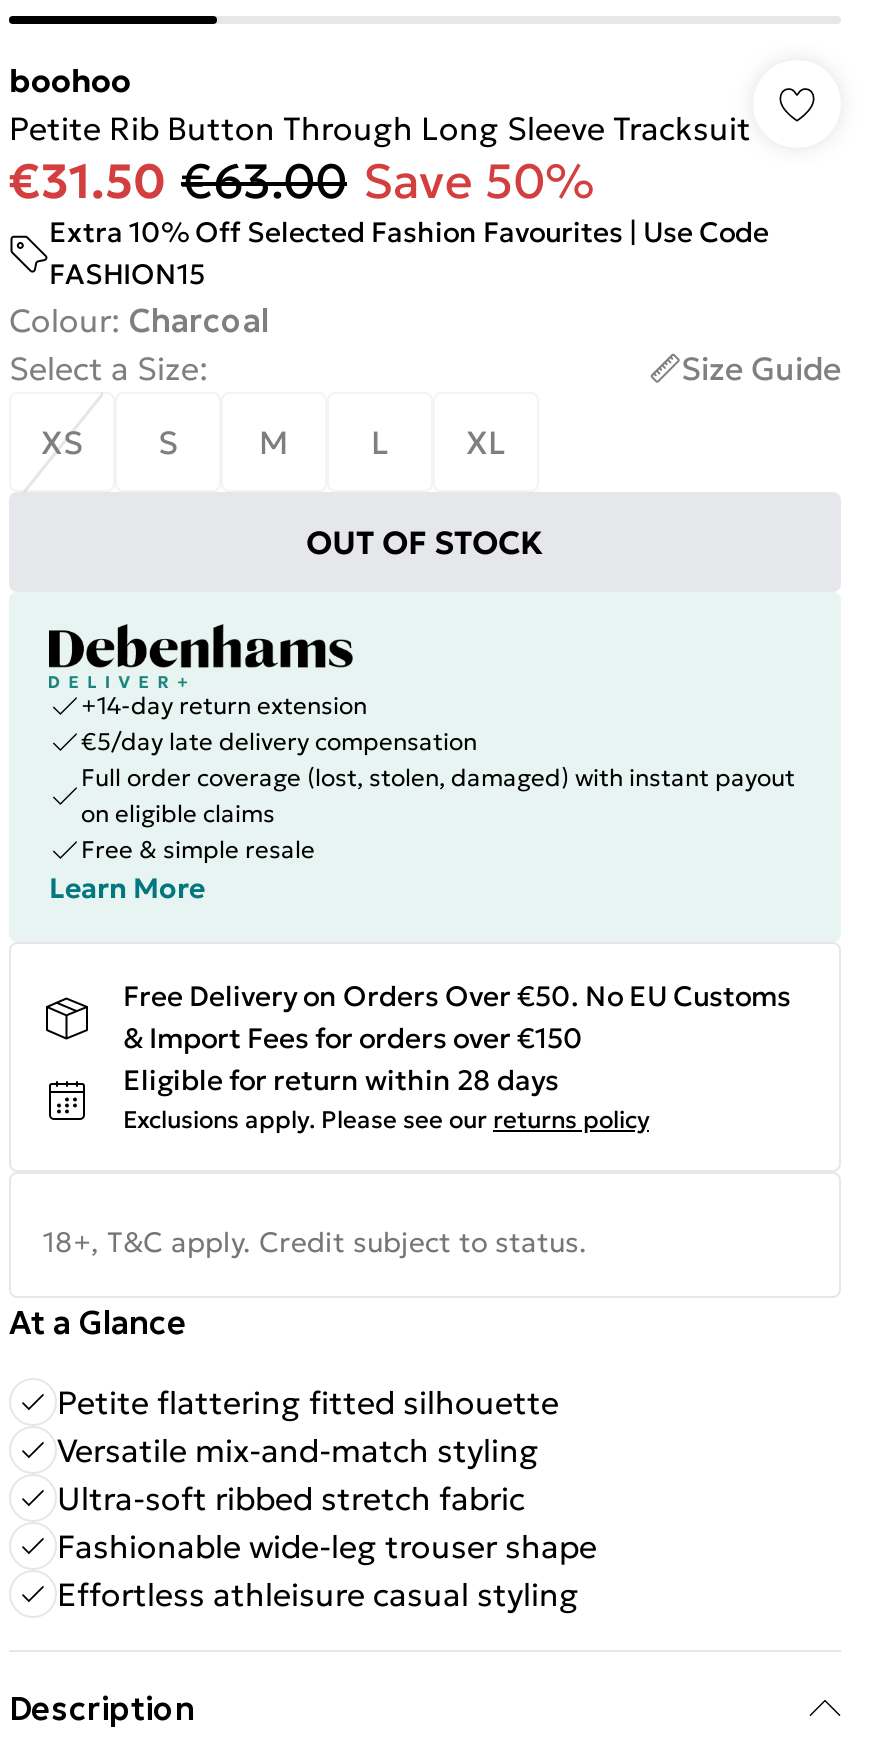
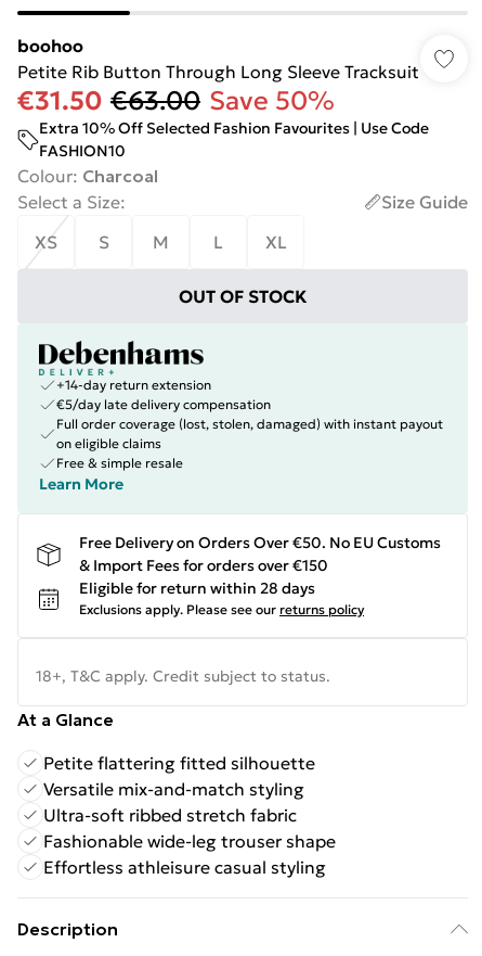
- FASHION15
+ FASHION10
